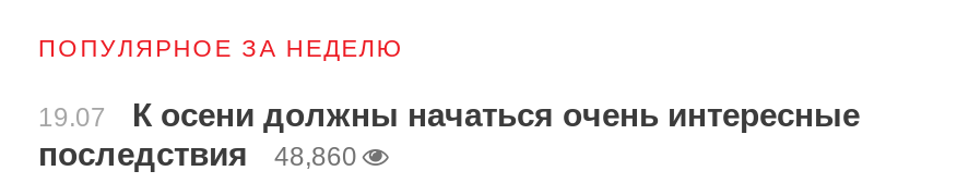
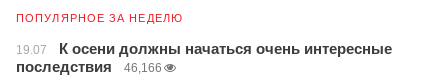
- последствия 48,860
+ последствия 46,166
